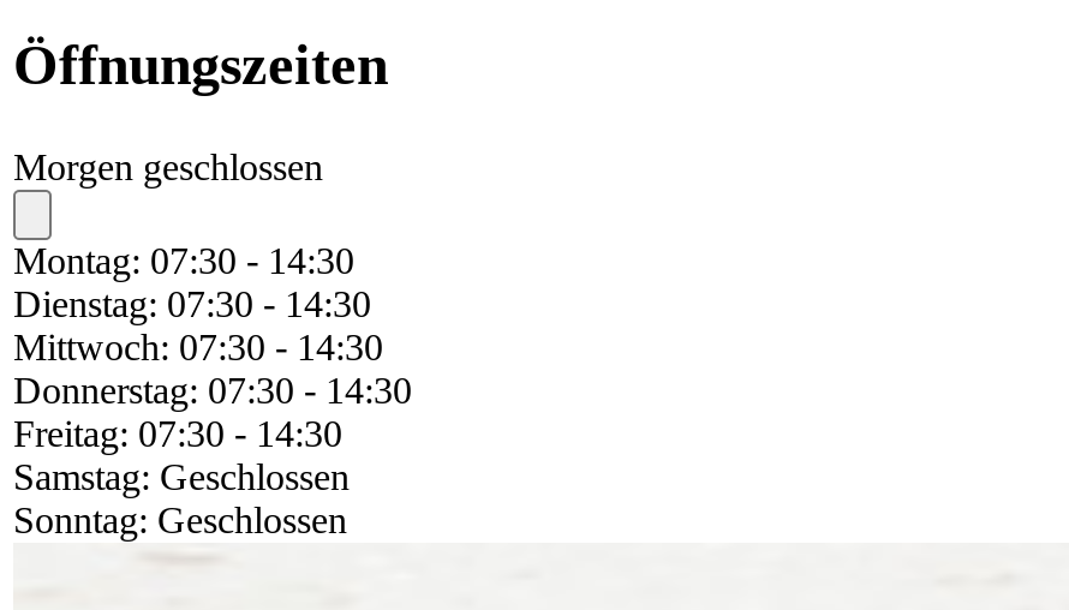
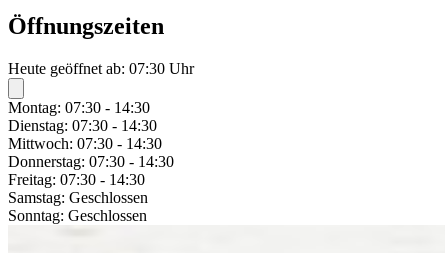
- Morgen geschlossen
+ Heute geöffnet ab: 07:30 Uhr
